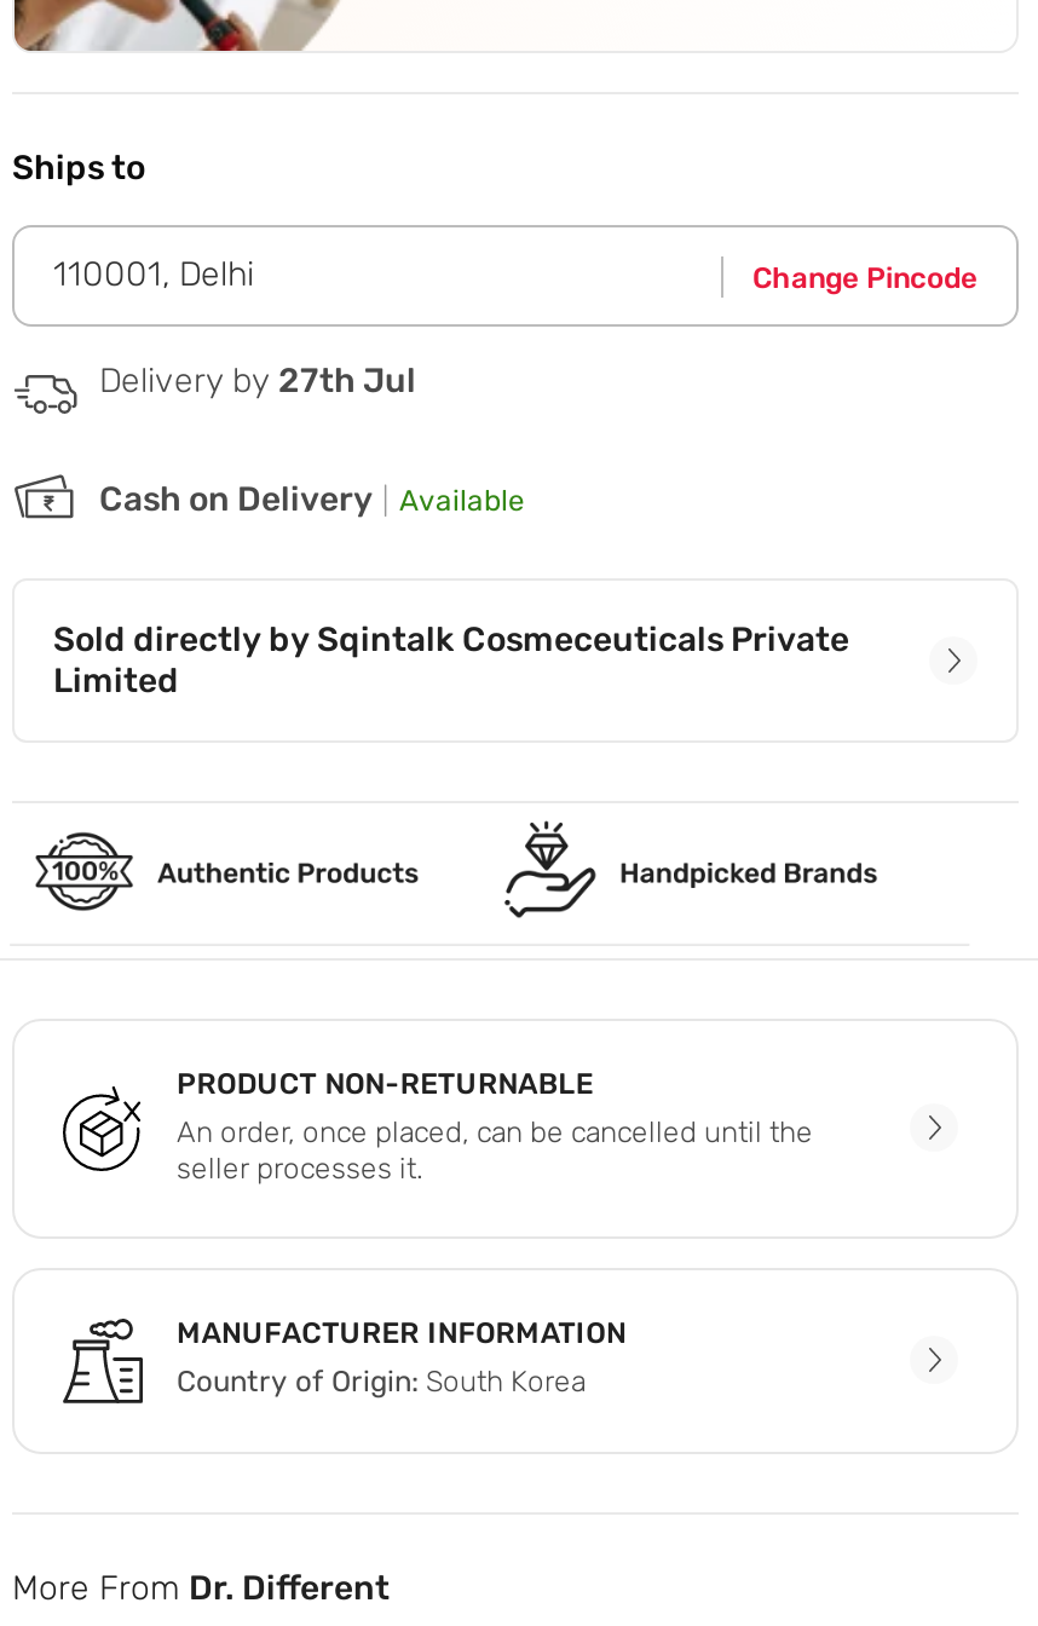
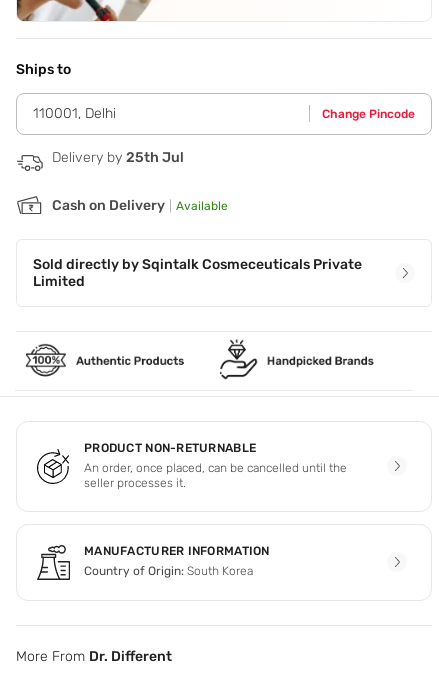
- Delivery by 27th Jul
+ Delivery by 25th Jul
